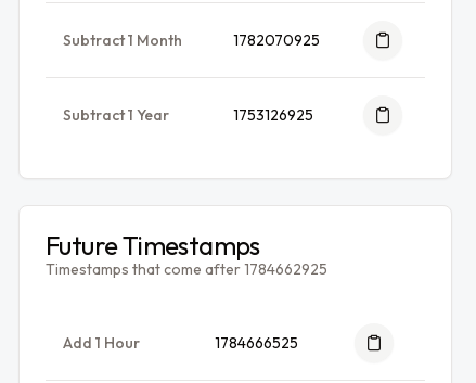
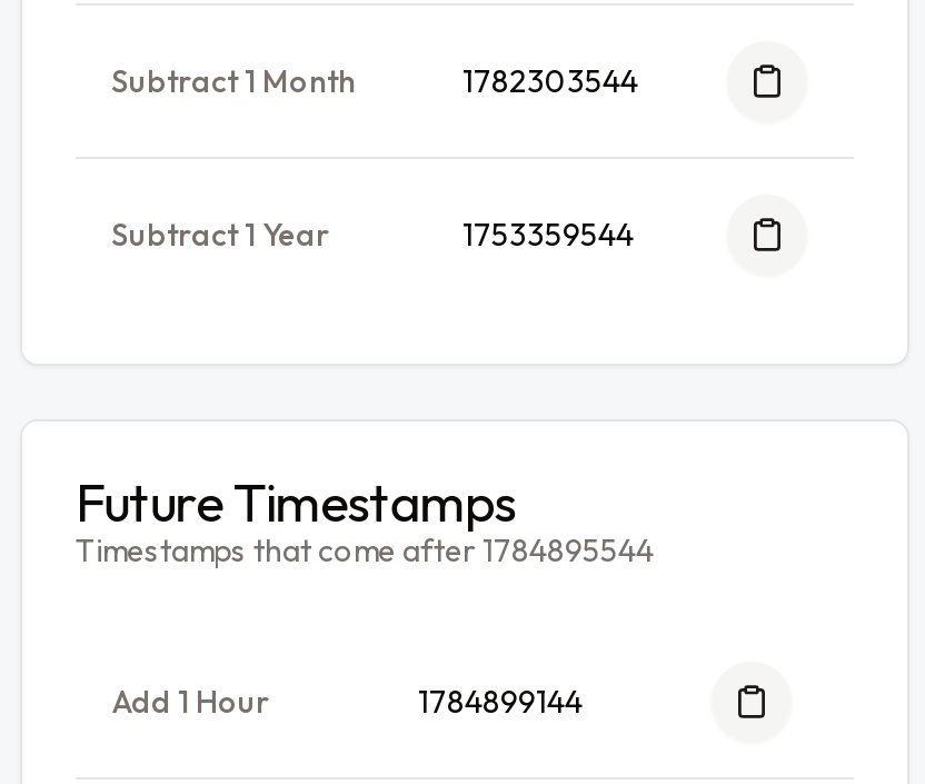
- 1782070925
+ 1782303544

- 1753126925
+ 1753359544

- Timestamps that come after 1784662925
+ Timestamps that come after 1784895544

- 1784666525
+ 1784899144
